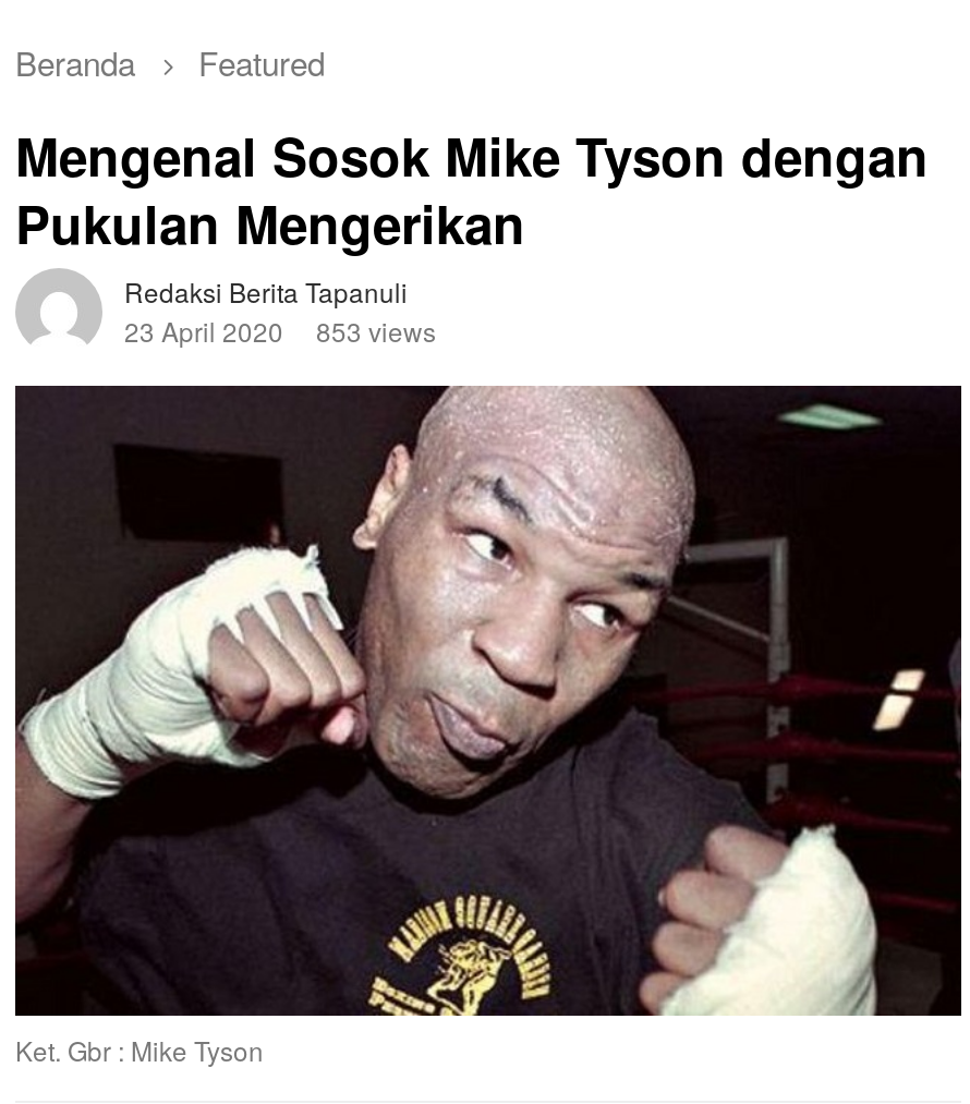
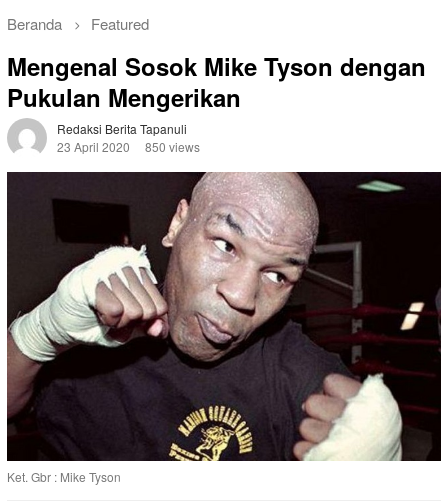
- 23 April 2020 853 views
+ 23 April 2020 850 views
